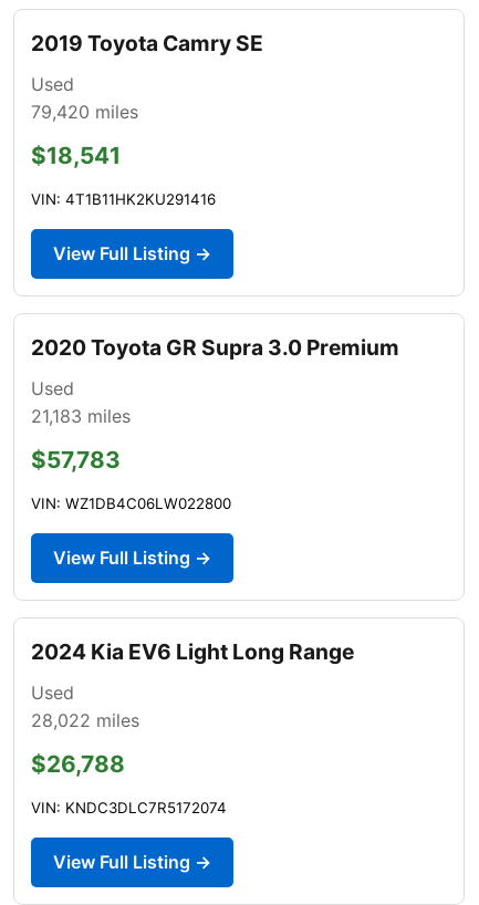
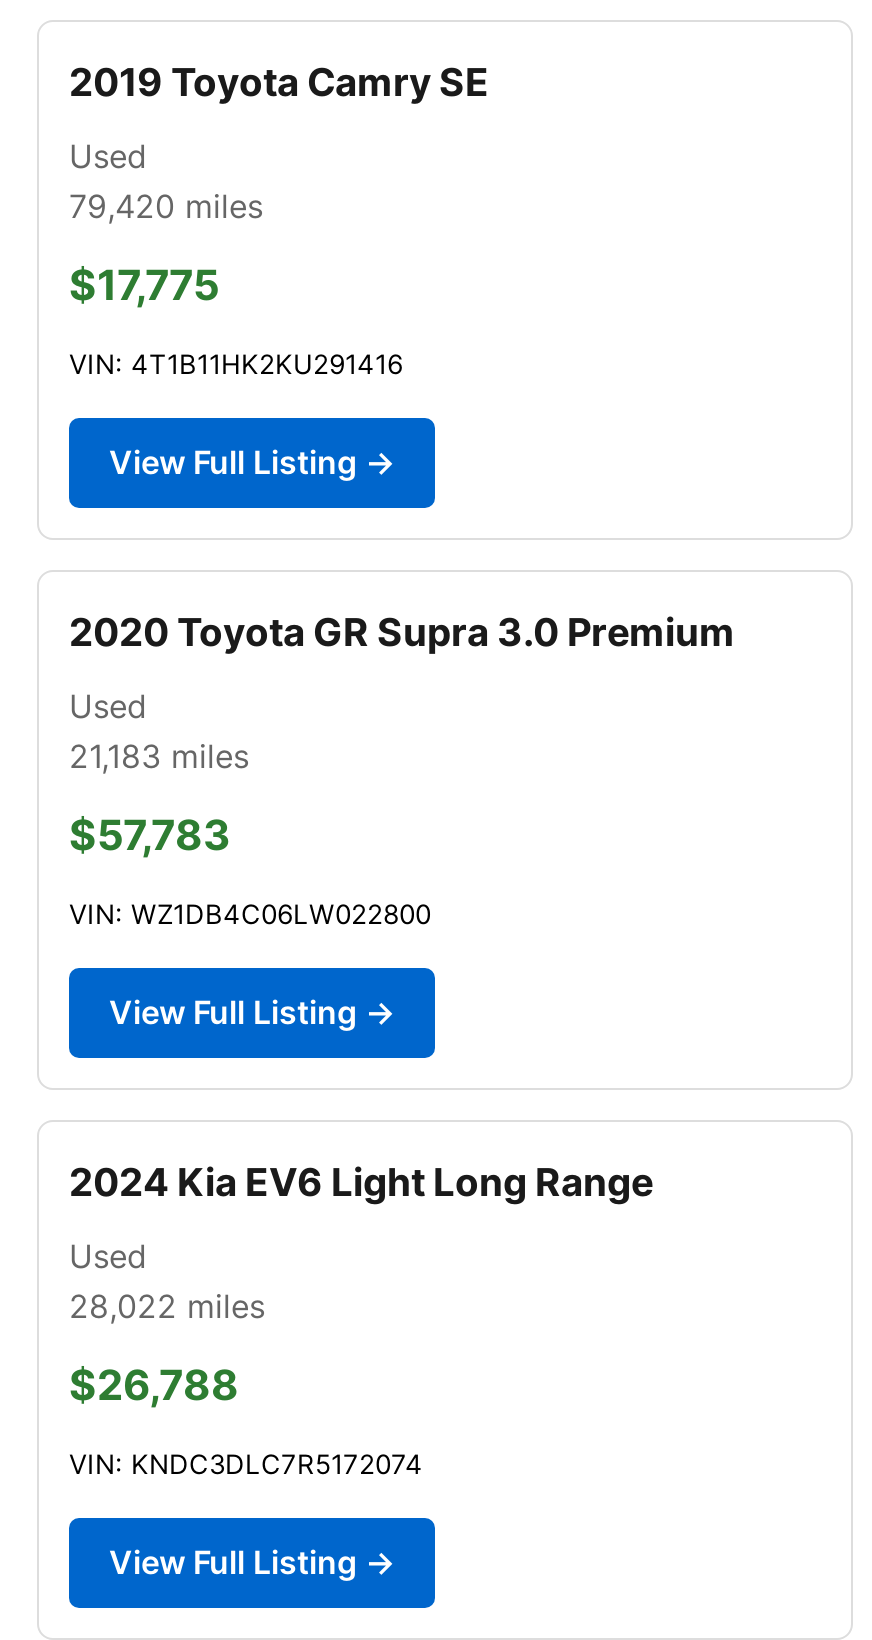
- $18,541
+ $17,775
